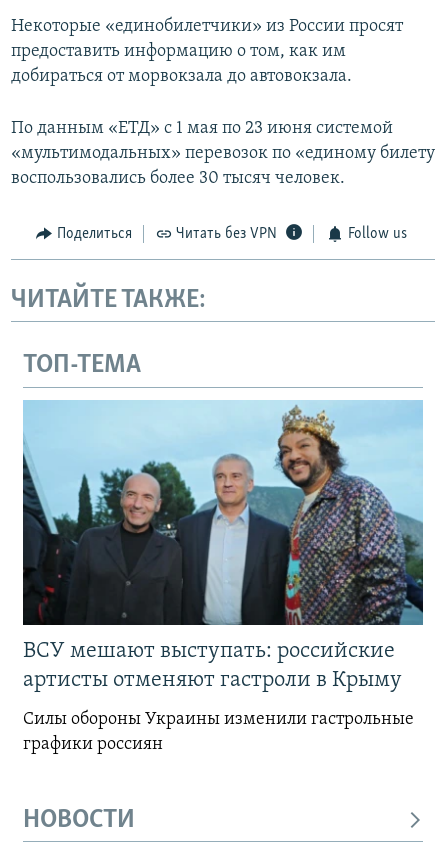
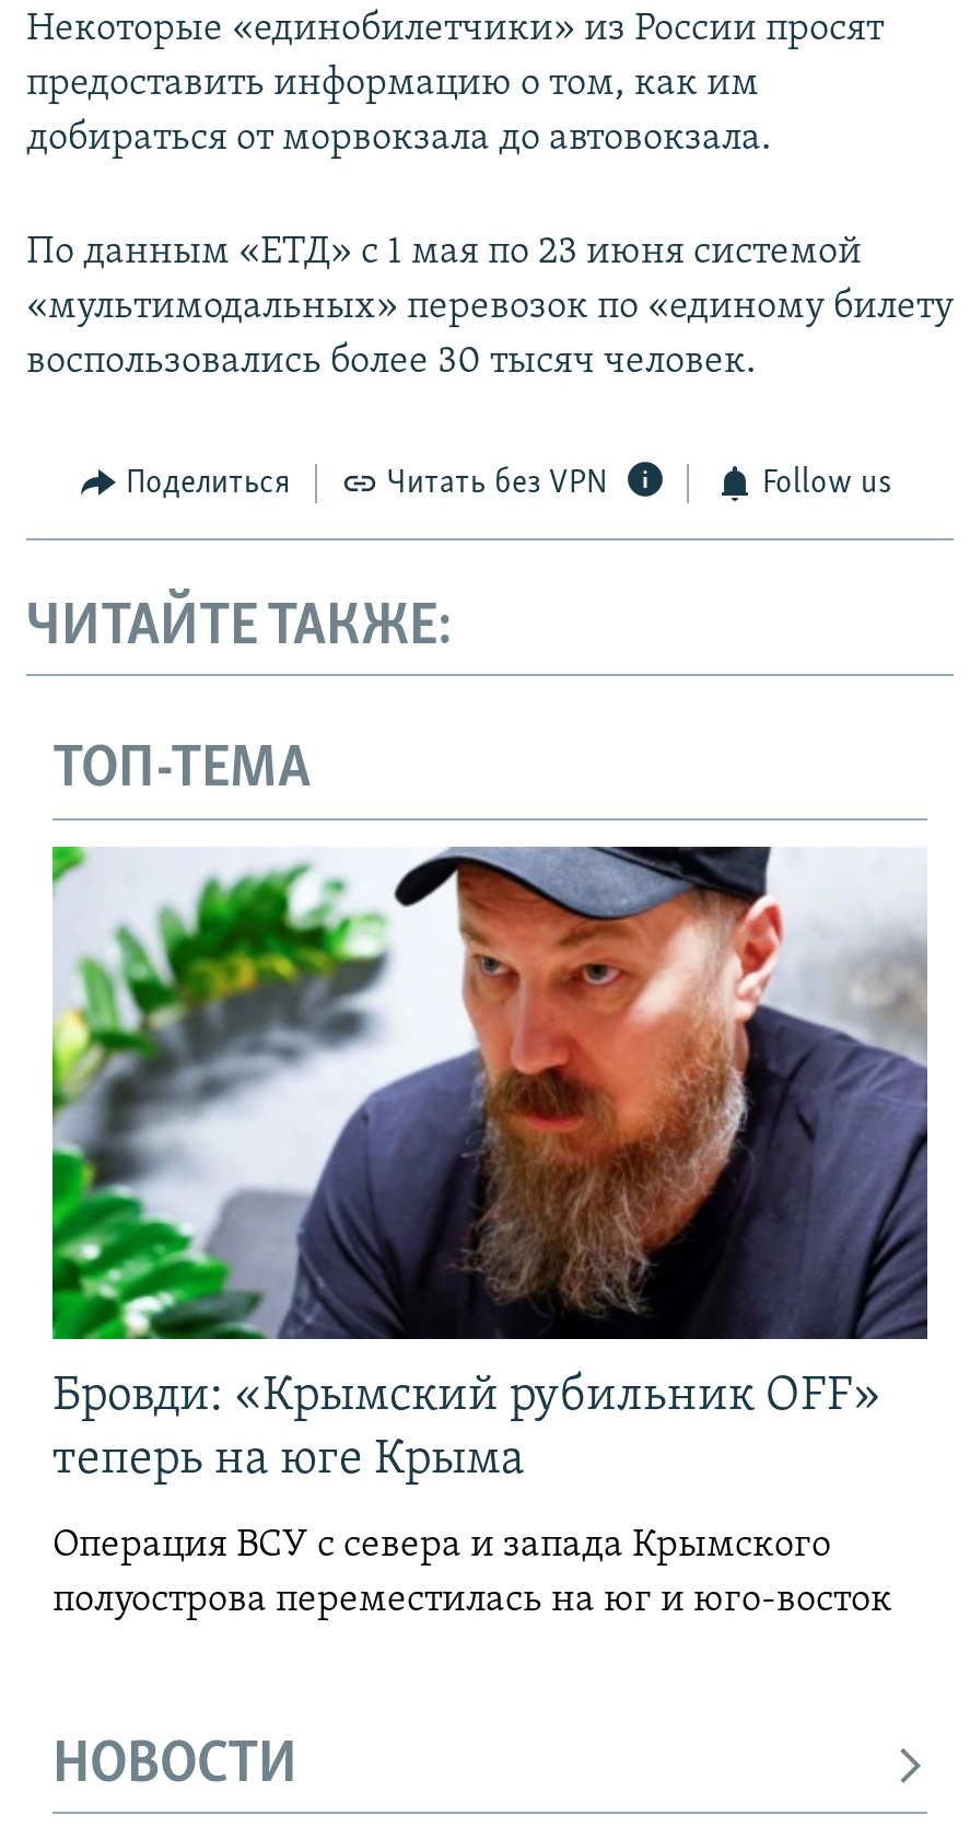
- [image]
- ВСУ мешают выступать: российские
- артисты отменяют гастроли в Крыму
+ [image]
+ Бровди: «Крымский рубильник OFF»
+ теперь на юге Крыма

- Силы обороны Украины изменили гастрольные
- графики россиян
+ Операция ВСУ с севера и запада Крымского
+ полуострова переместилась на юг и юго-восток
